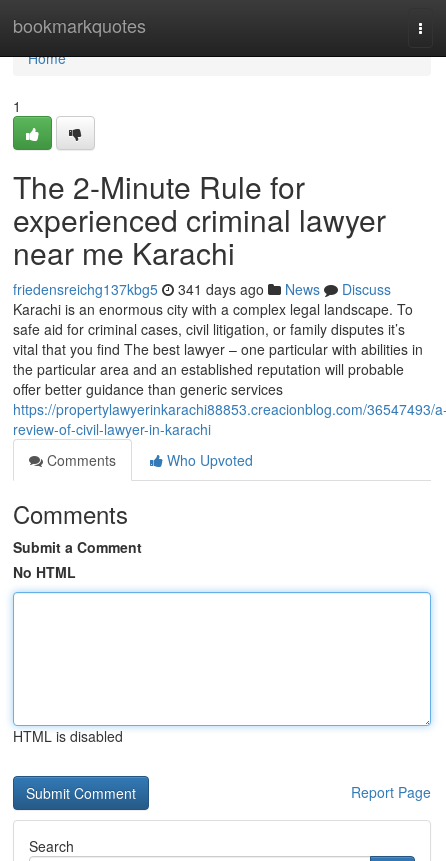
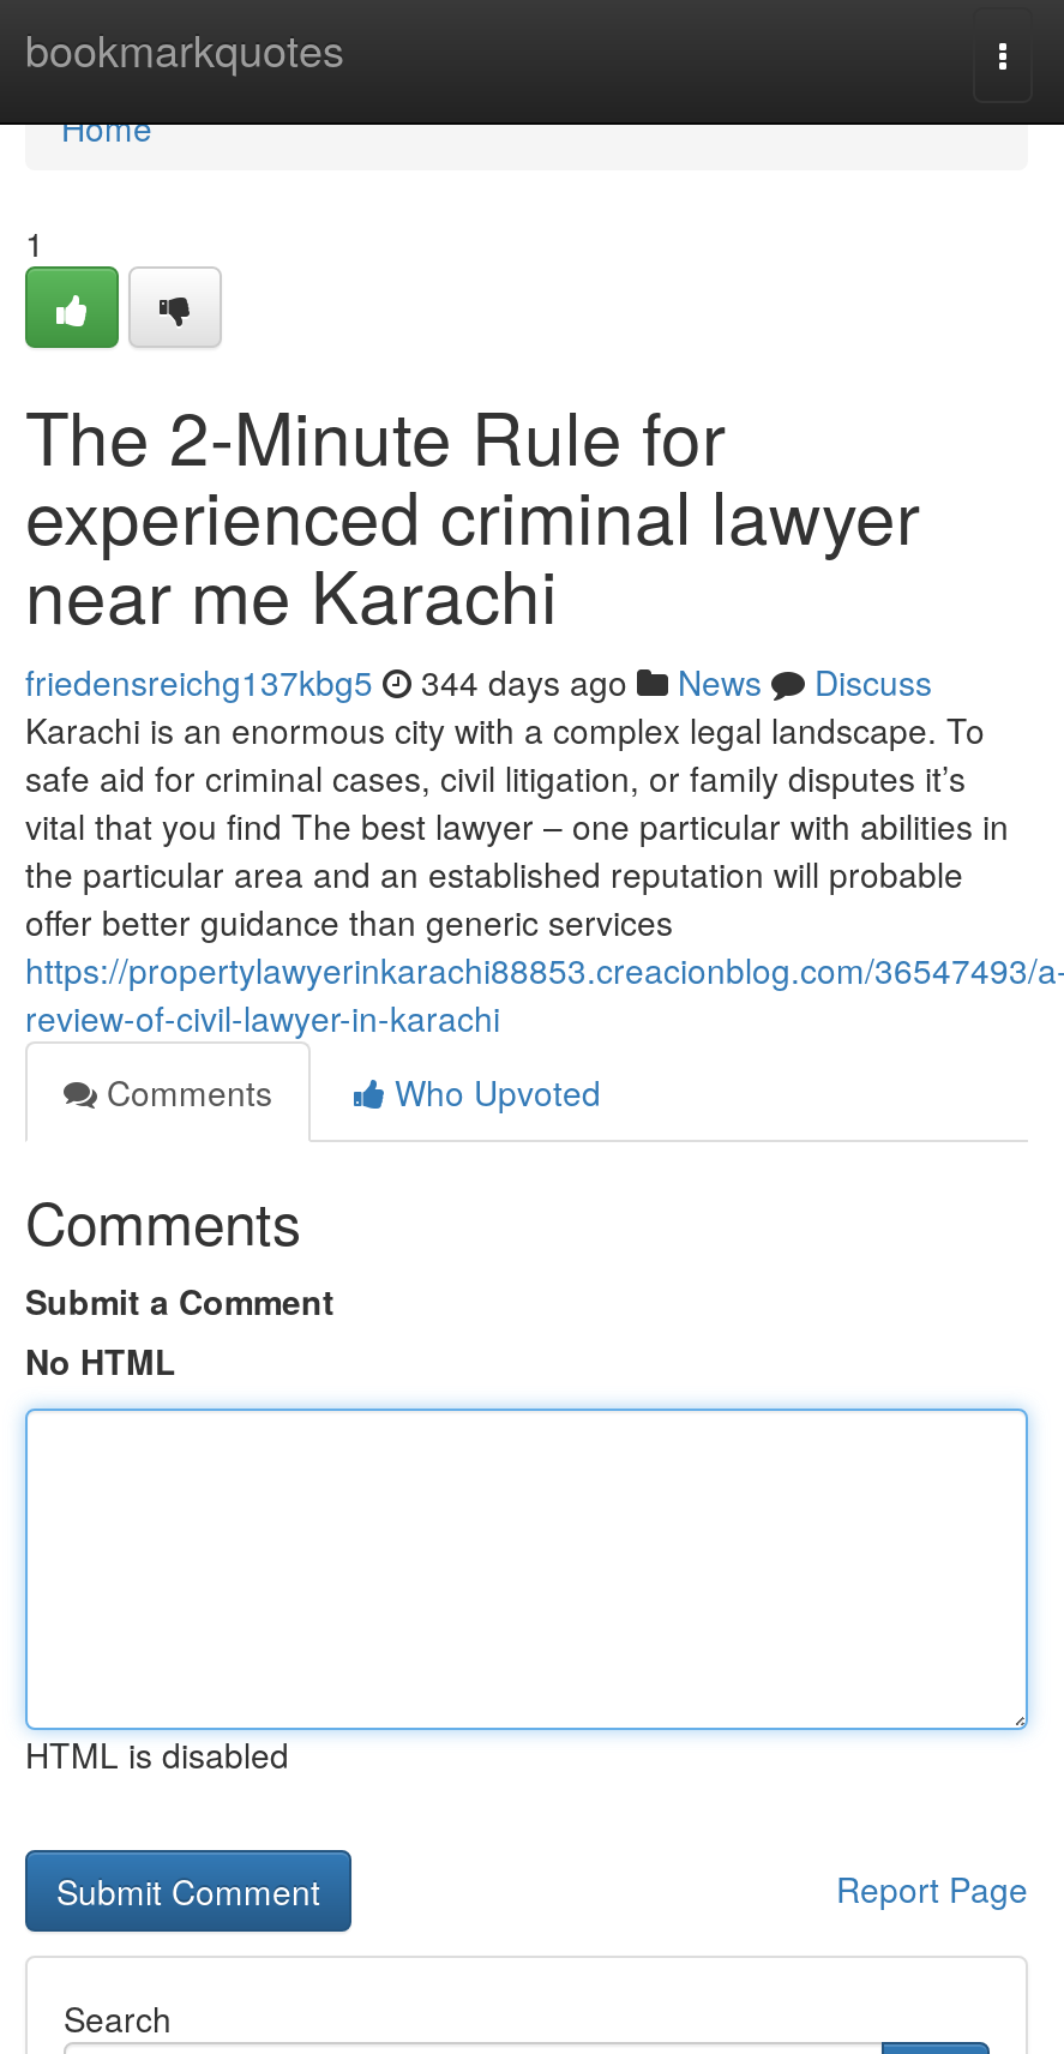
- friedensreichg137kbg5 341 days ago News Discuss
+ friedensreichg137kbg5 344 days ago News Discuss
